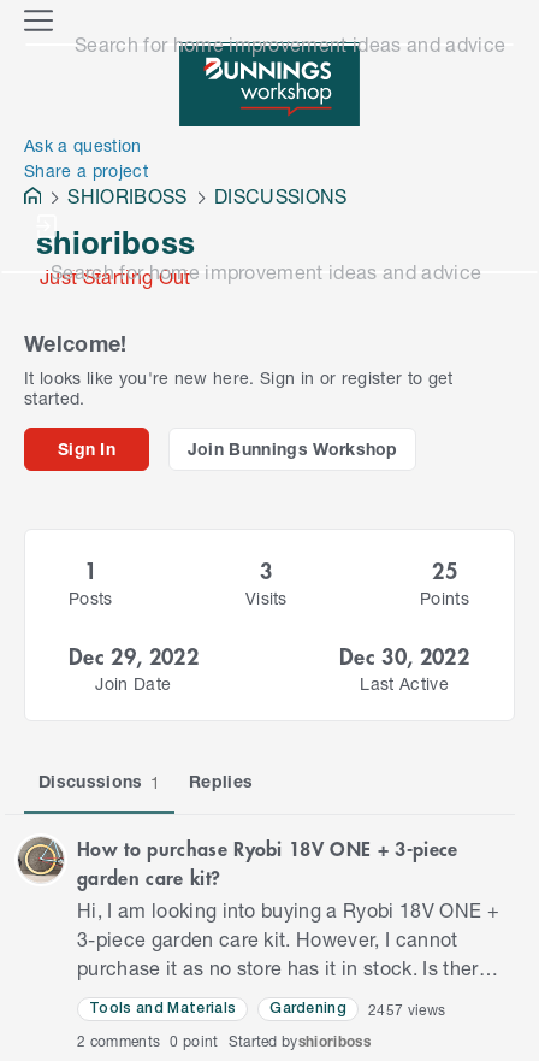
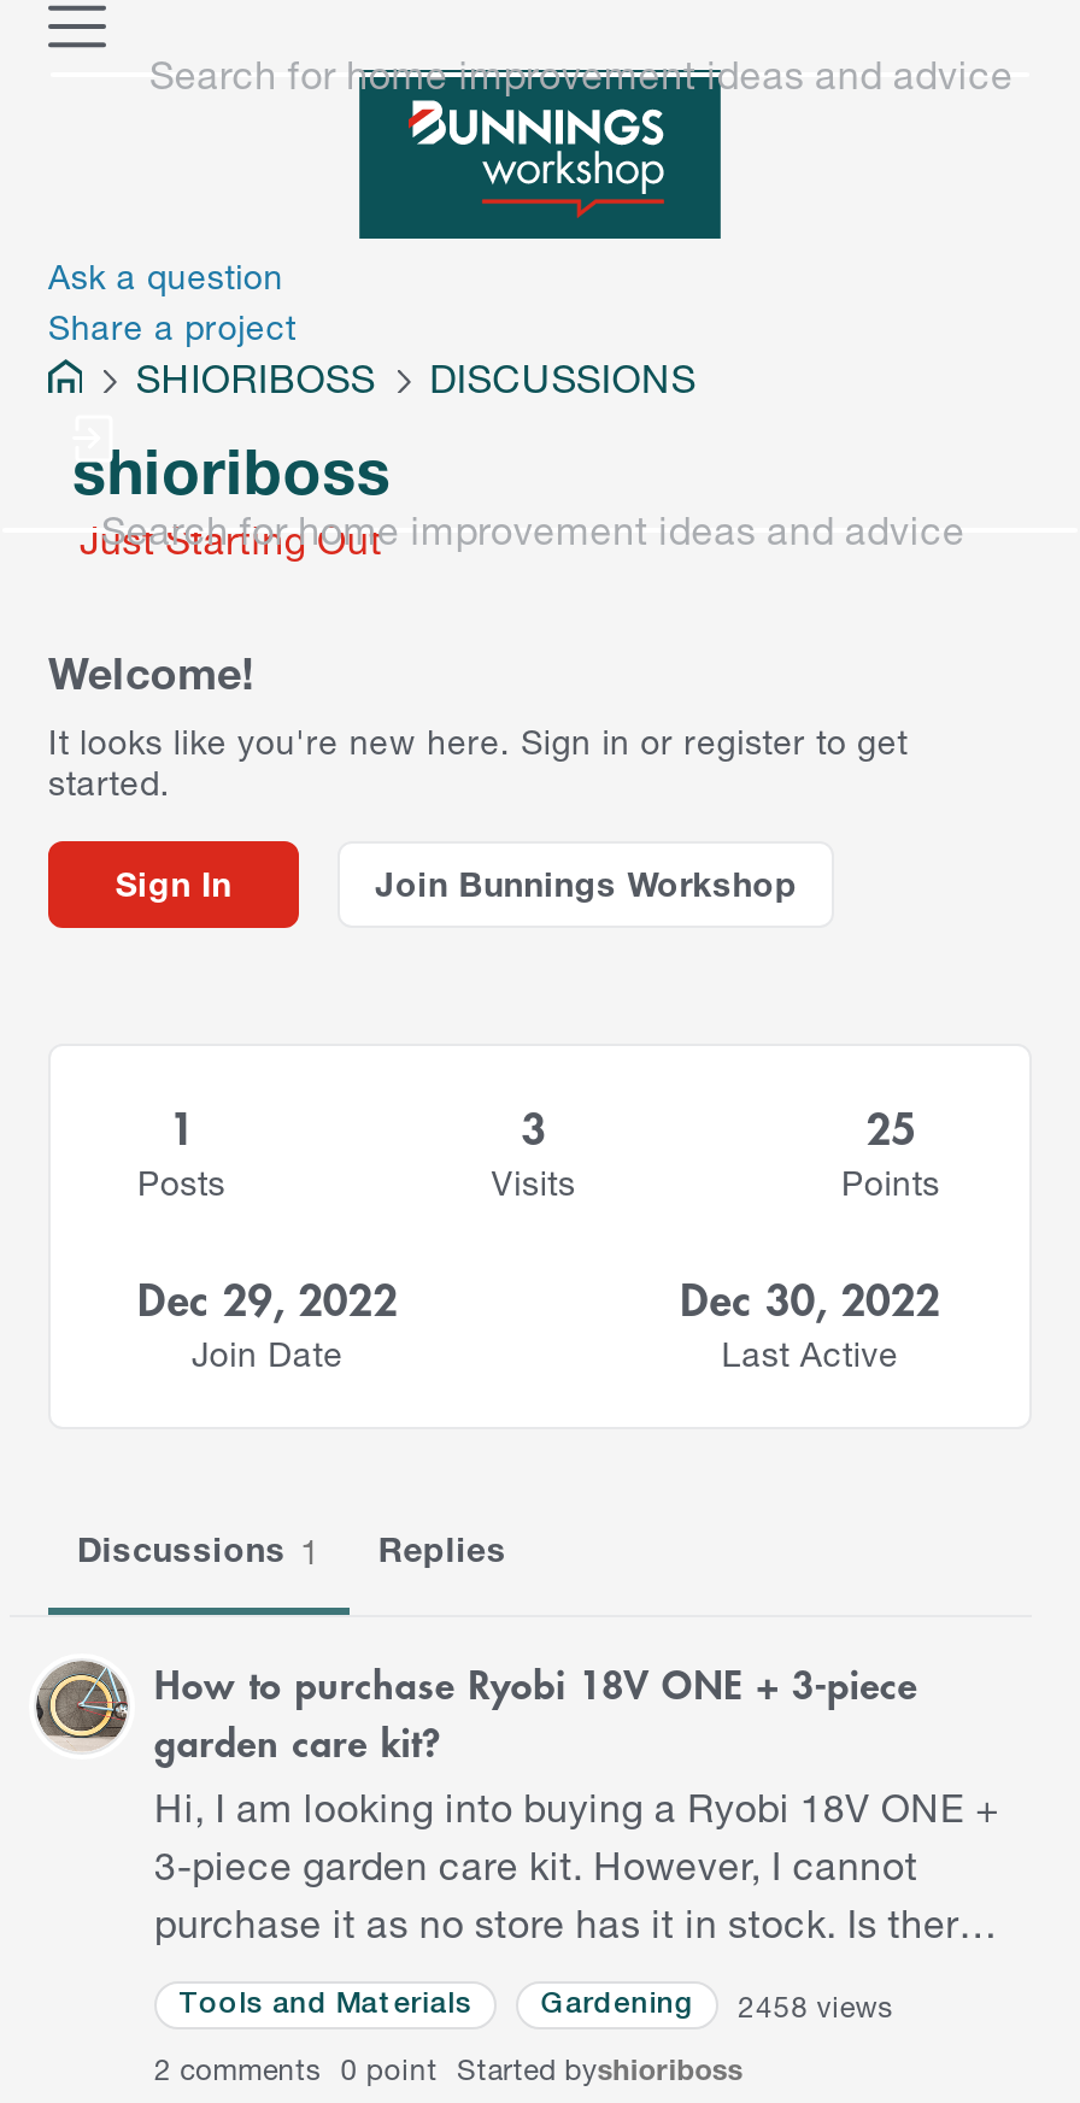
- Gardening 2457 views
+ Gardening 2458 views
